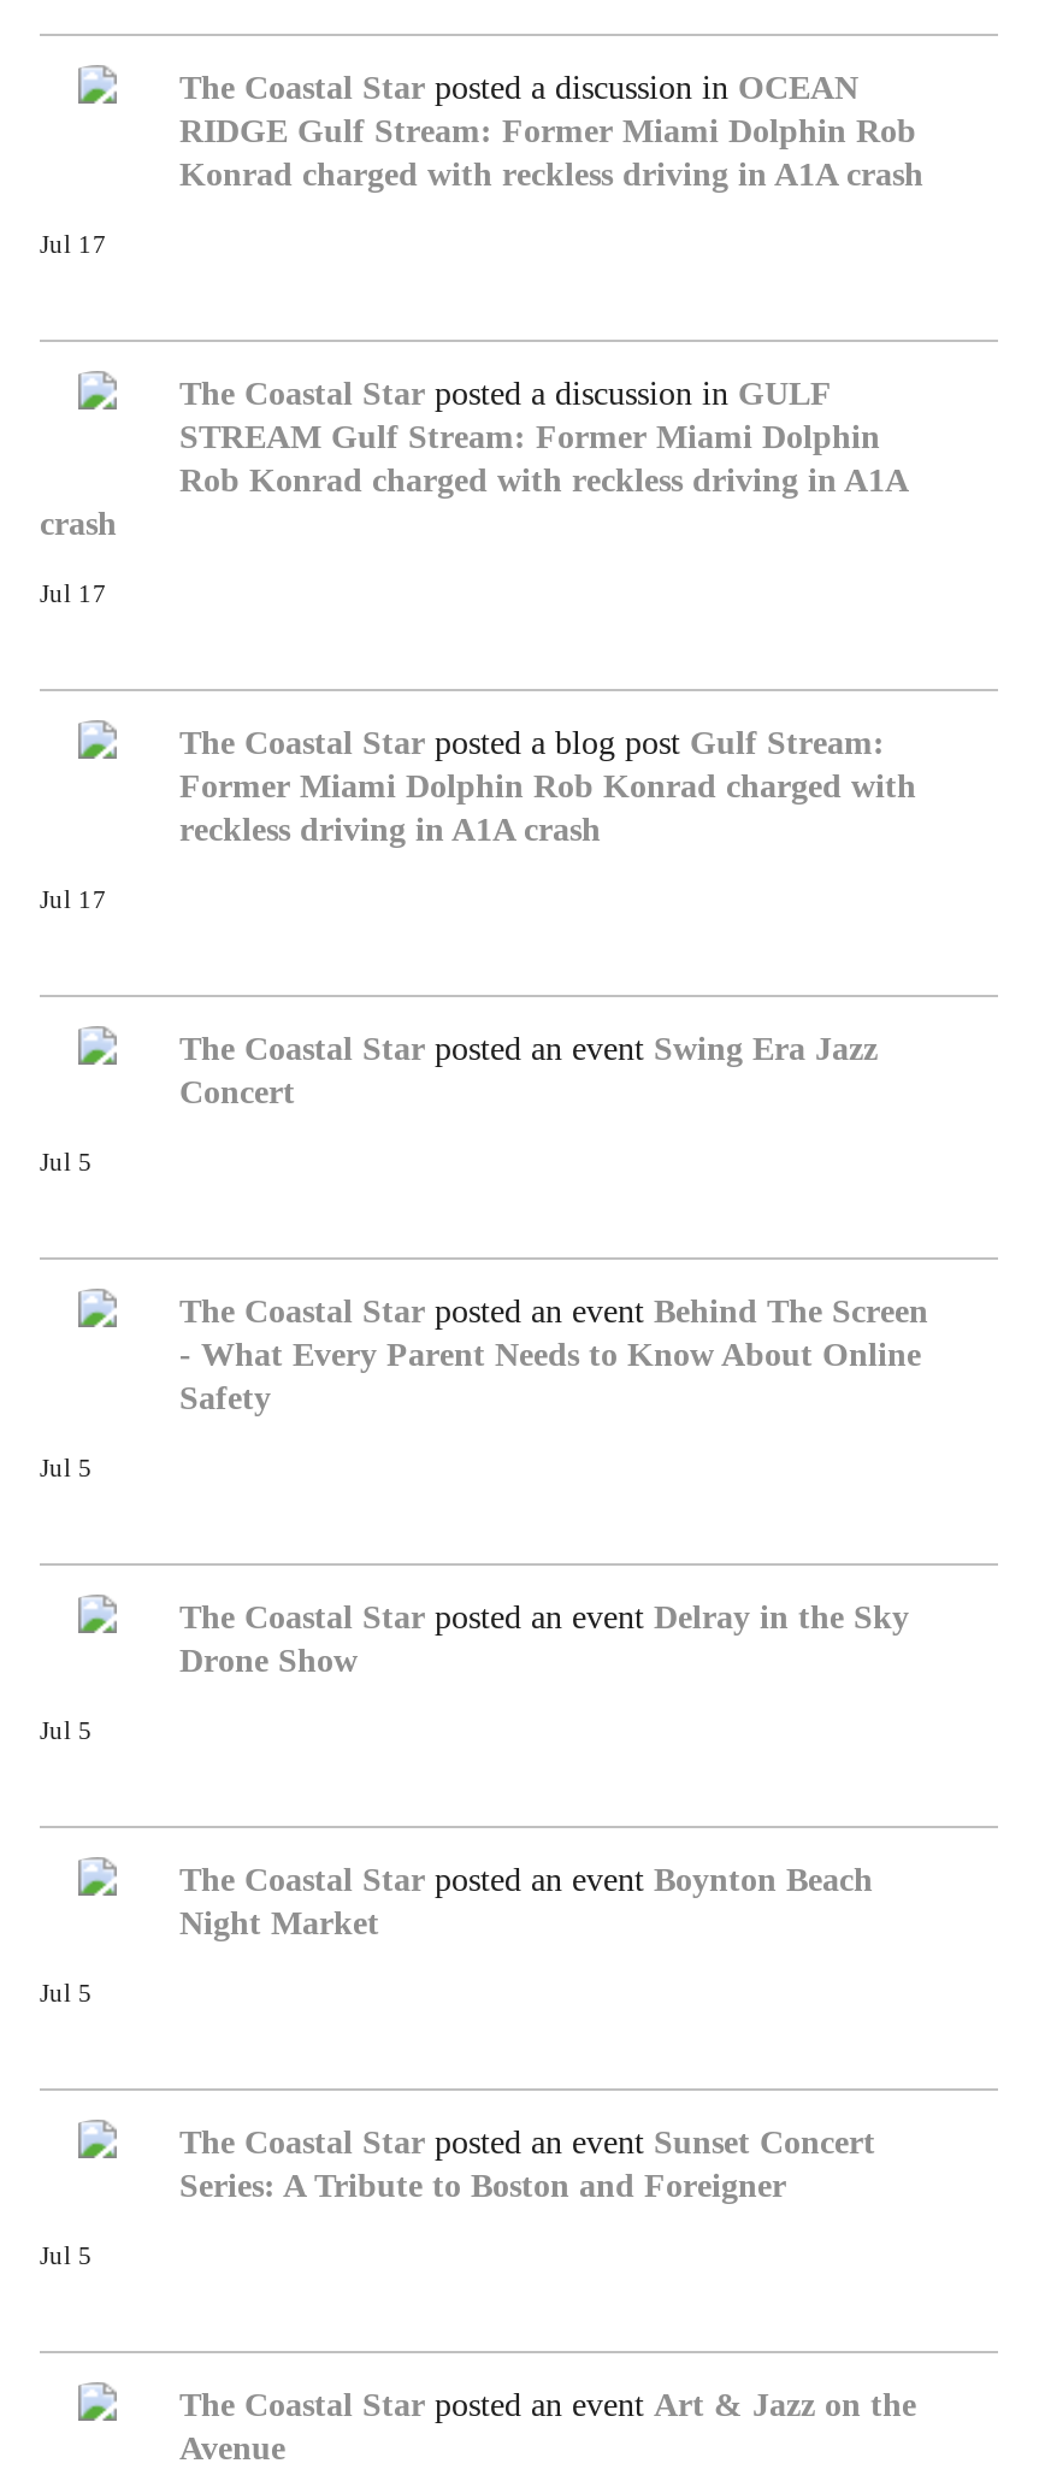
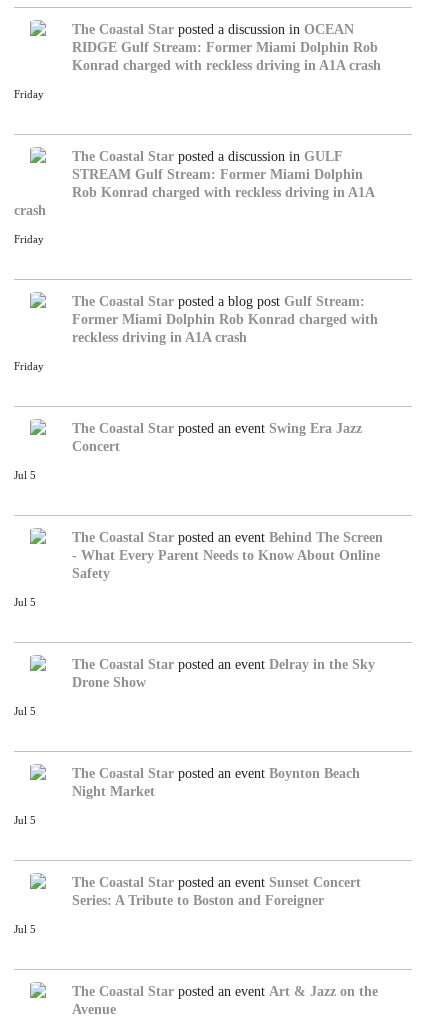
- Jul 17
+ Friday

- Jul 17
+ Friday

- Jul 17
+ Friday
